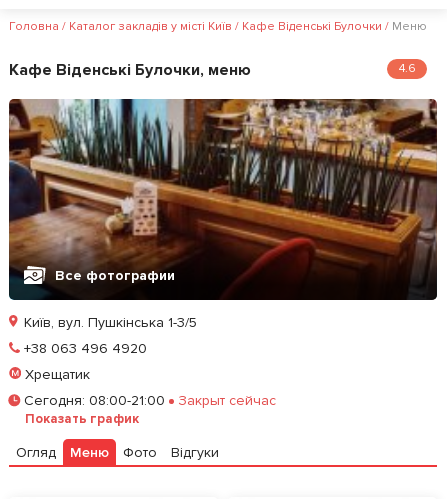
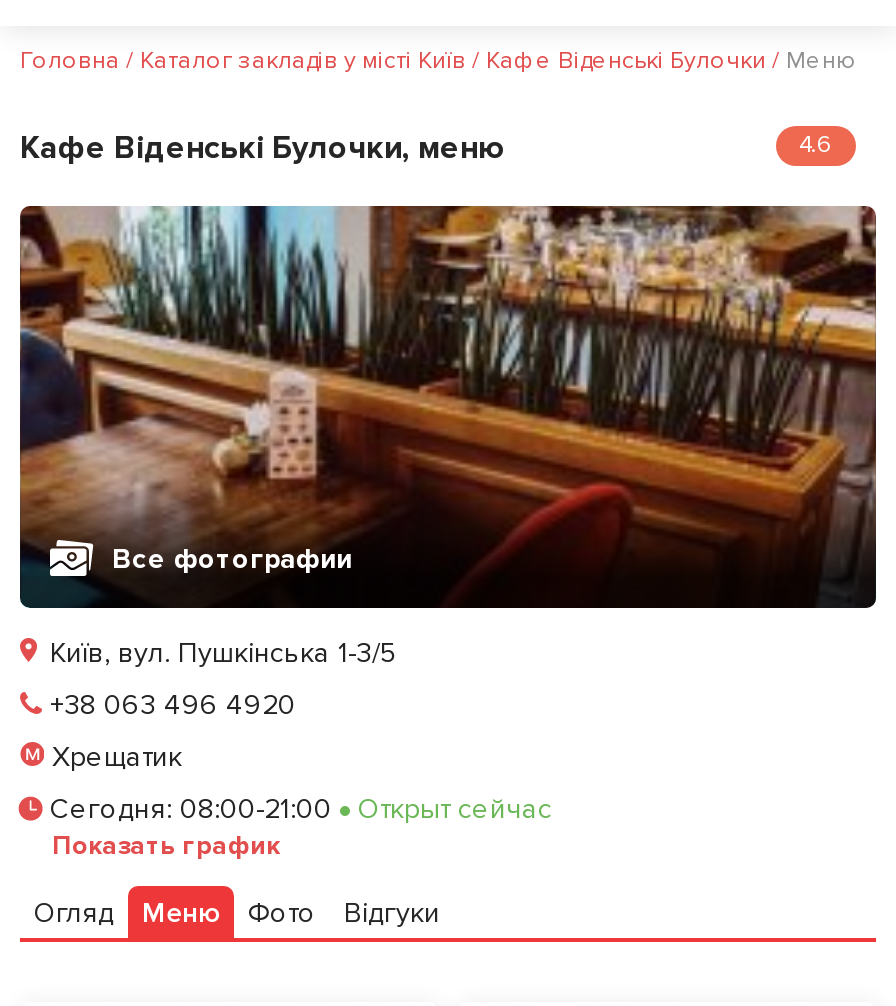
- Закрыт сейчас
+ Открыт сейчас
